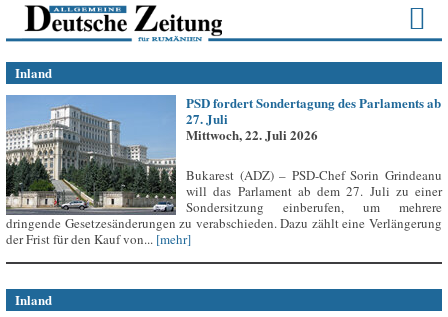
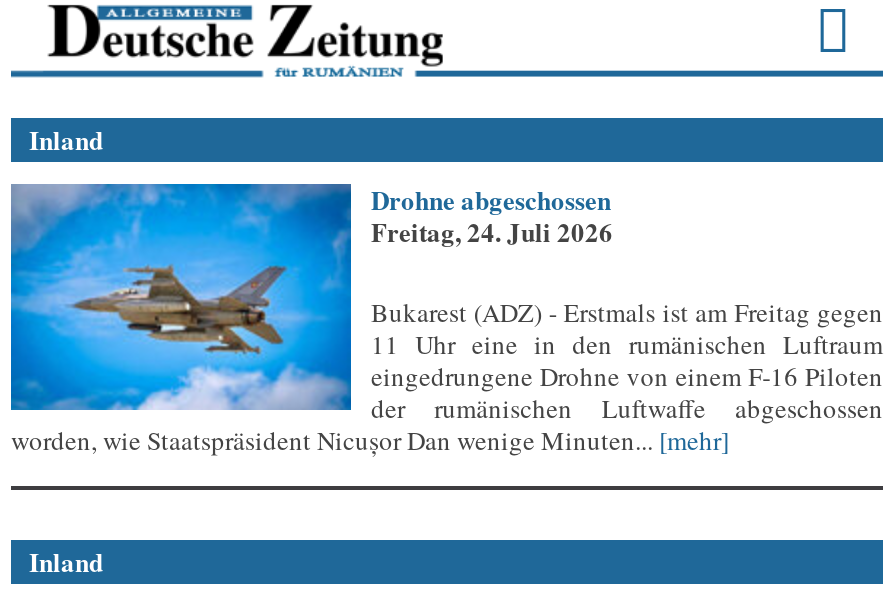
- [image]
- Bukarest (ADZ) – PSD-Chef Sorin Grindeanu
- will das Parlament ab dem 27. Juli zu einer
- Sondersitzung einberufen, um mehrere
- dringende Gesetzesänderungen zu verabschieden. Dazu zählt eine Verlängerung
- der Frist für den Kauf von... [mehr]
+ [image]
+ Bukarest (ADZ) - Erstmals ist am Freitag gegen
+ 11 Uhr eine in den rumänischen Luftraum
+ eingedrungene Drohne von einem F-16 Piloten
+ der rumänischen Luftwaffe abgeschossen
+ worden, wie Staatspräsident Nicușor Dan wenige Minuten... [mehr]

- PSD fordert Sondertagung des Parlaments ab
- 27. Juli
- Mittwoch, 22. Juli 2026
+ Drohne abgeschossen
+ Freitag, 24. Juli 2026
